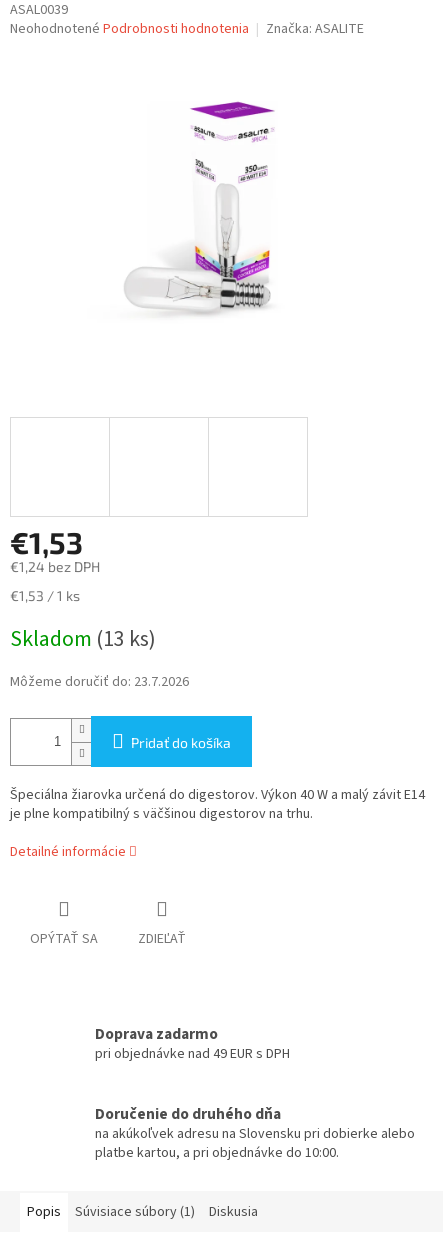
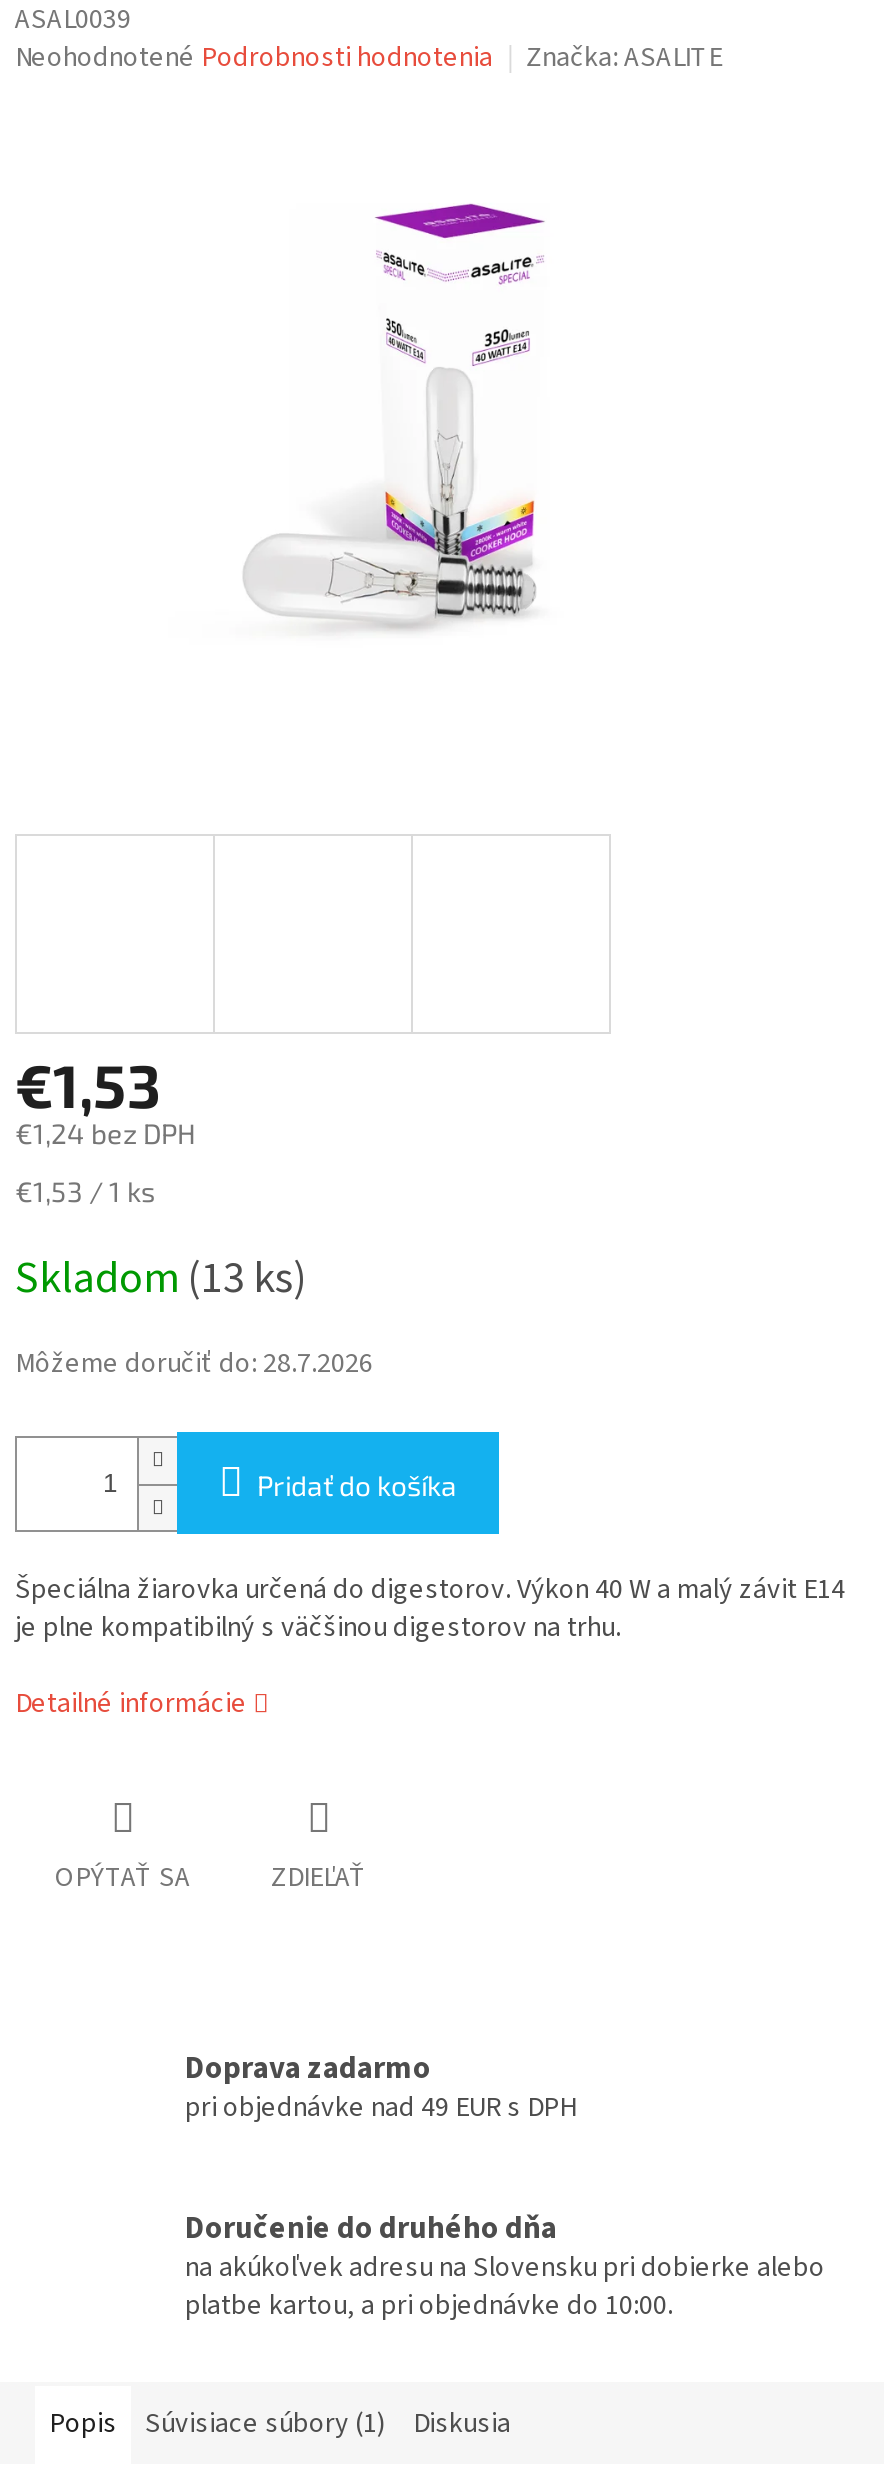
- Môžeme doručiť do: 23.7.2026
+ Môžeme doručiť do: 28.7.2026
